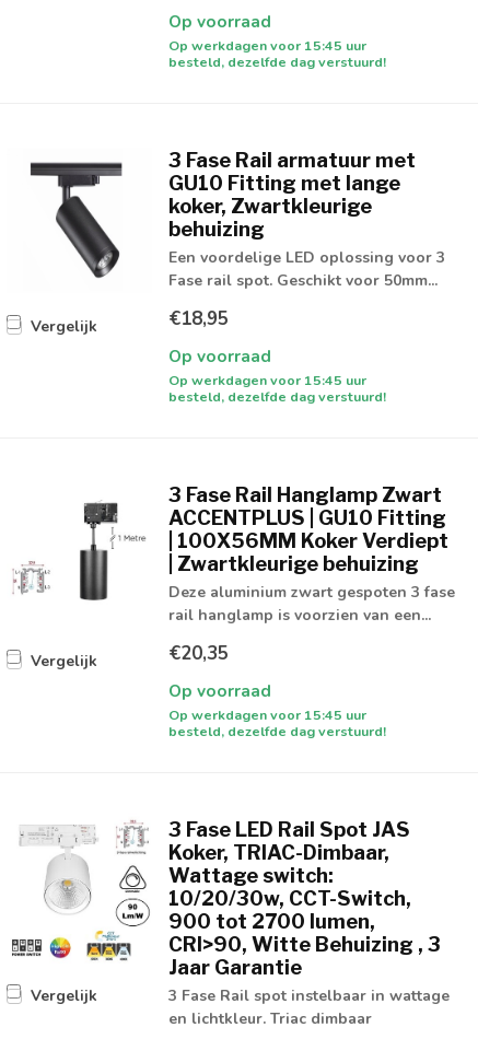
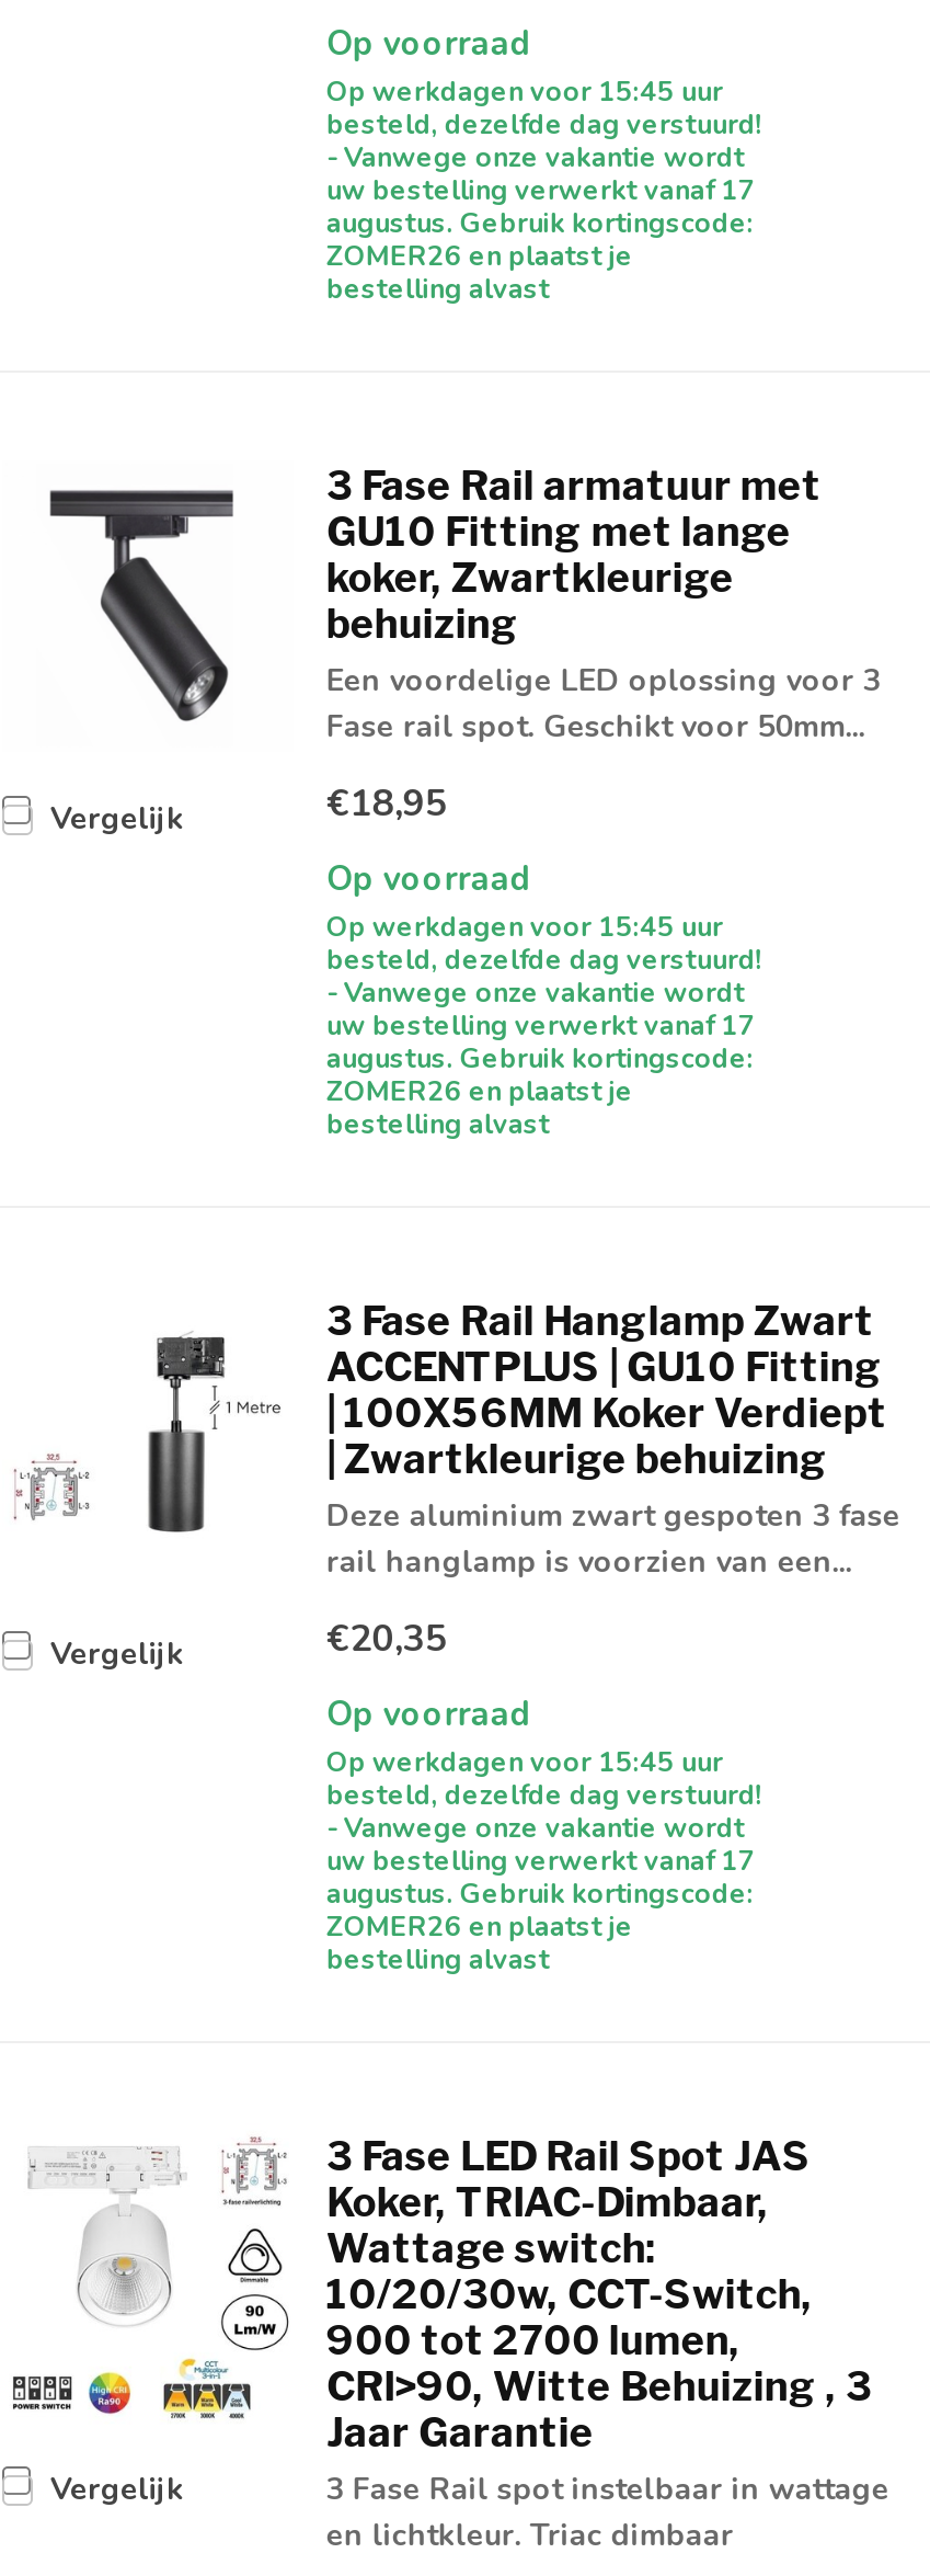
+ - Vanwege onze vakantie wordt
+ uw bestelling verwerkt vanaf 17
+ augustus. Gebruik kortingscode:
+ ZOMER26 en plaatst je
+ bestelling alvast

+ - Vanwege onze vakantie wordt
+ uw bestelling verwerkt vanaf 17
+ augustus. Gebruik kortingscode:
+ ZOMER26 en plaatst je
+ bestelling alvast

+ - Vanwege onze vakantie wordt
+ uw bestelling verwerkt vanaf 17
+ augustus. Gebruik kortingscode:
+ ZOMER26 en plaatst je
+ bestelling alvast
